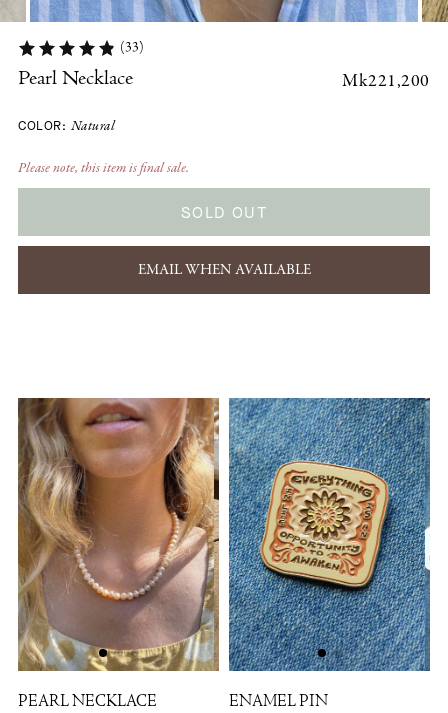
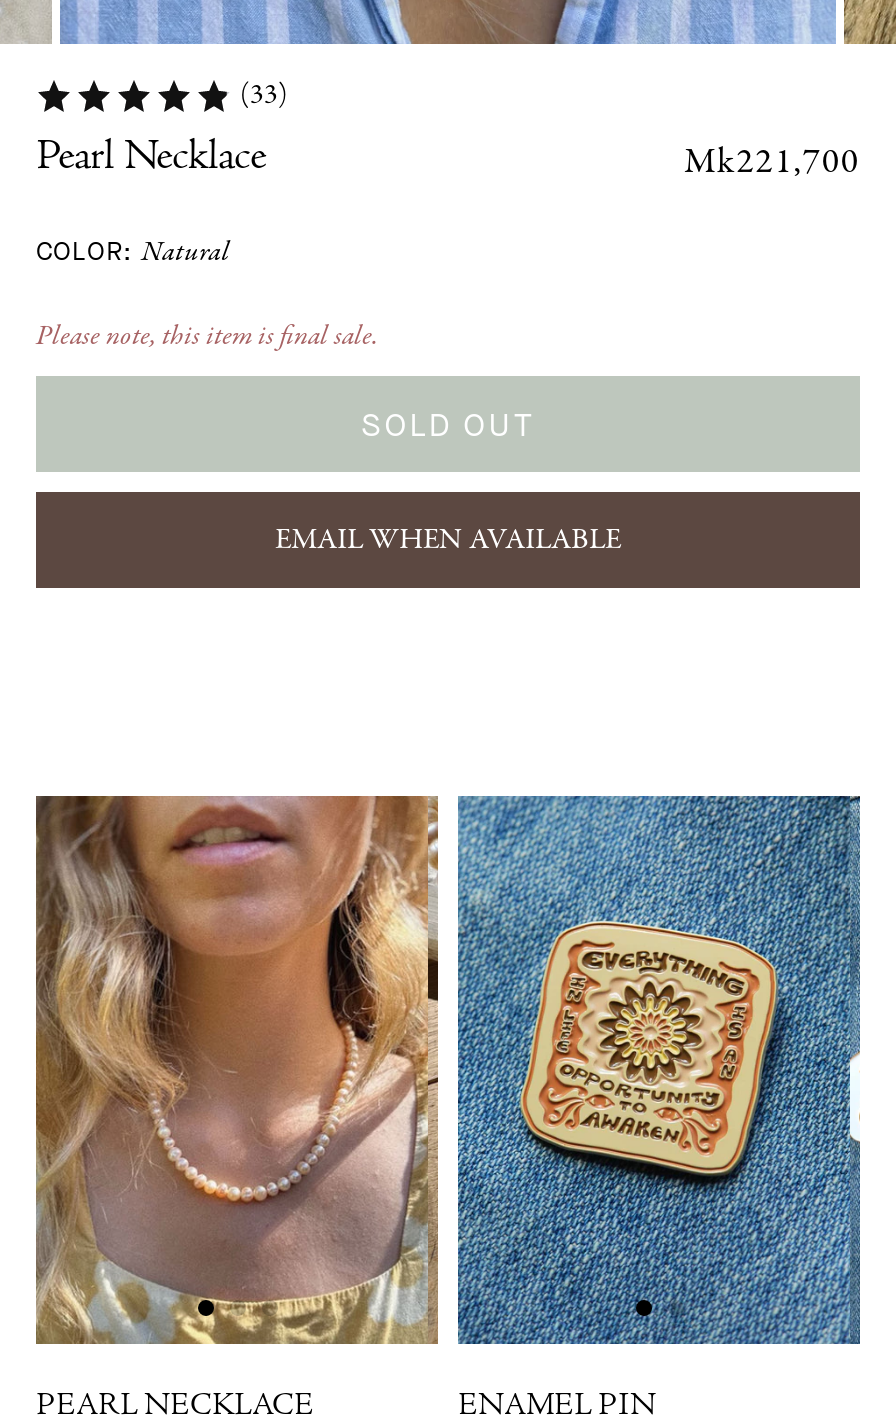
- Mk221,200
+ Mk221,700
